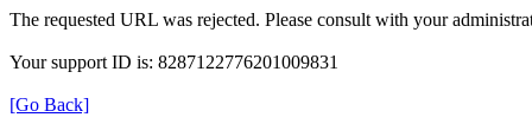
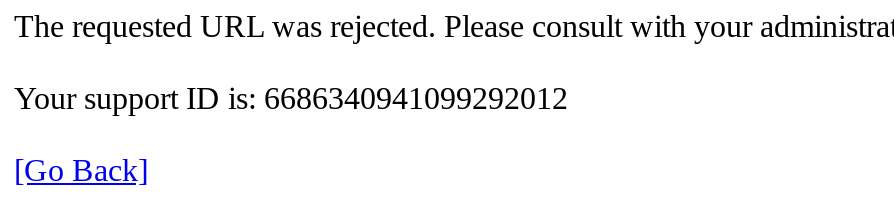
- Your support ID is: 8287122776201009831
+ Your support ID is: 6686340941099292012
